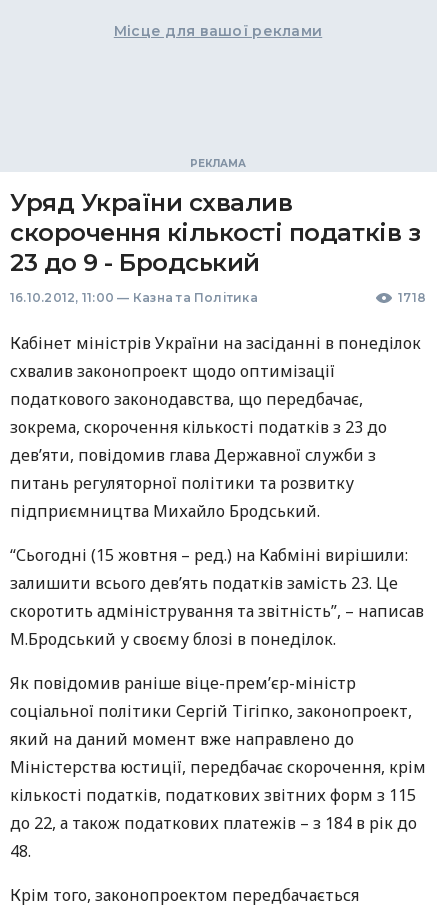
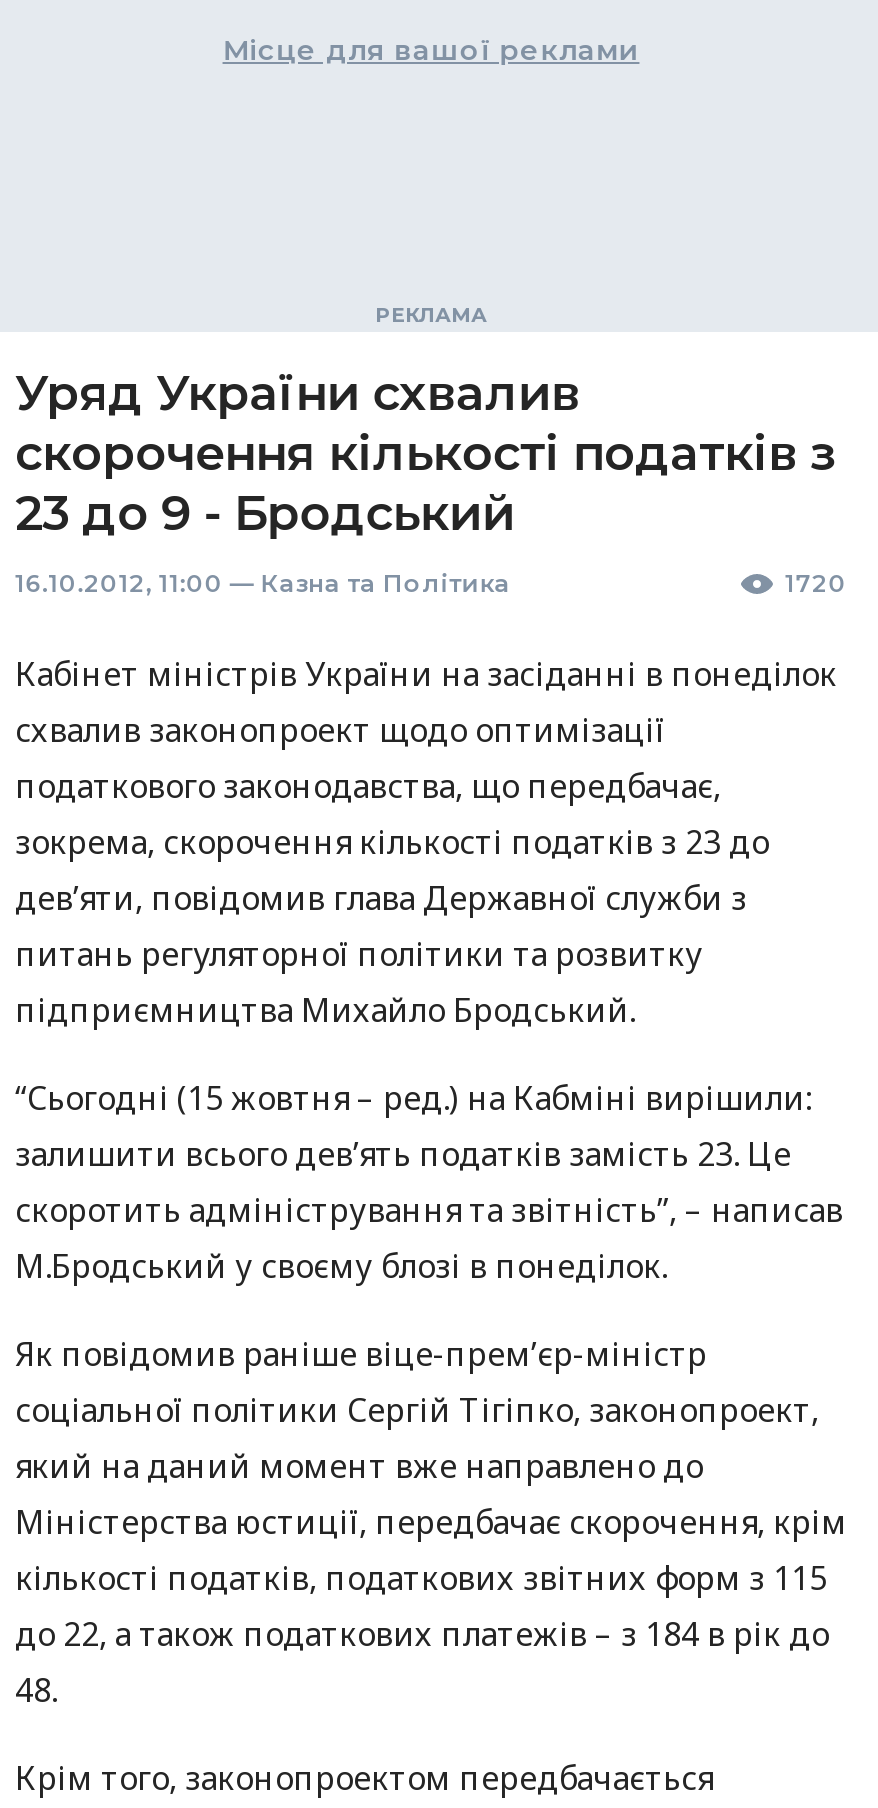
- 1718
+ 1720
